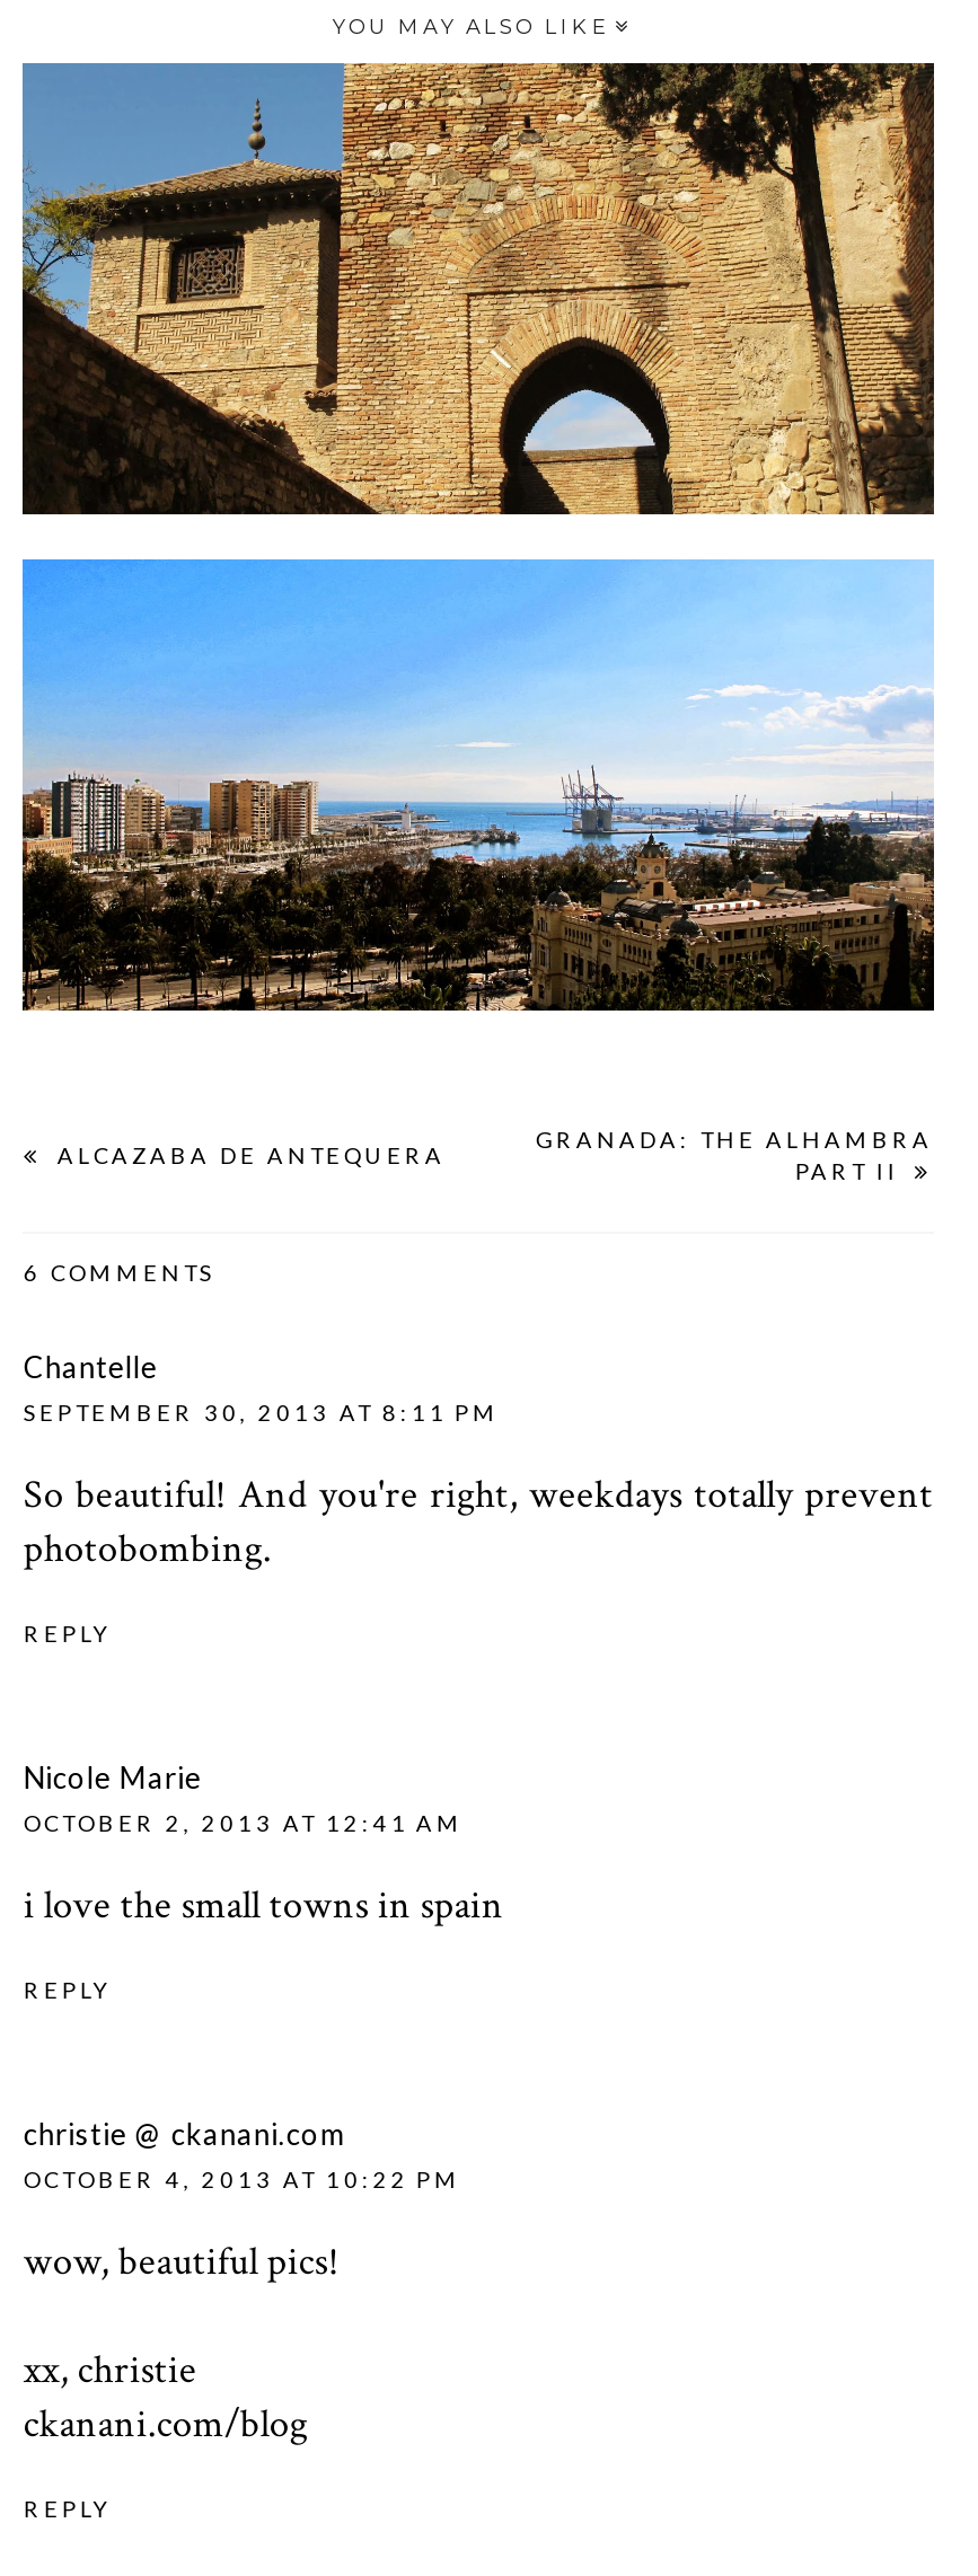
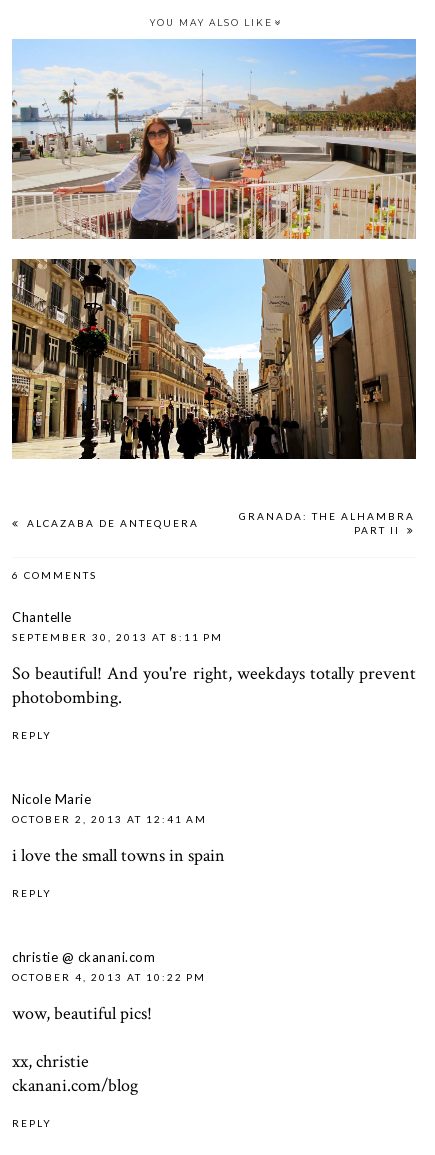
- [image]
+ [image]

- [image]
+ [image]
